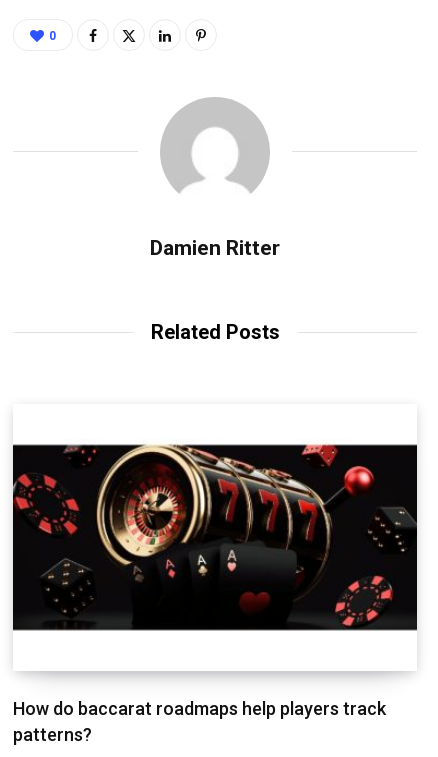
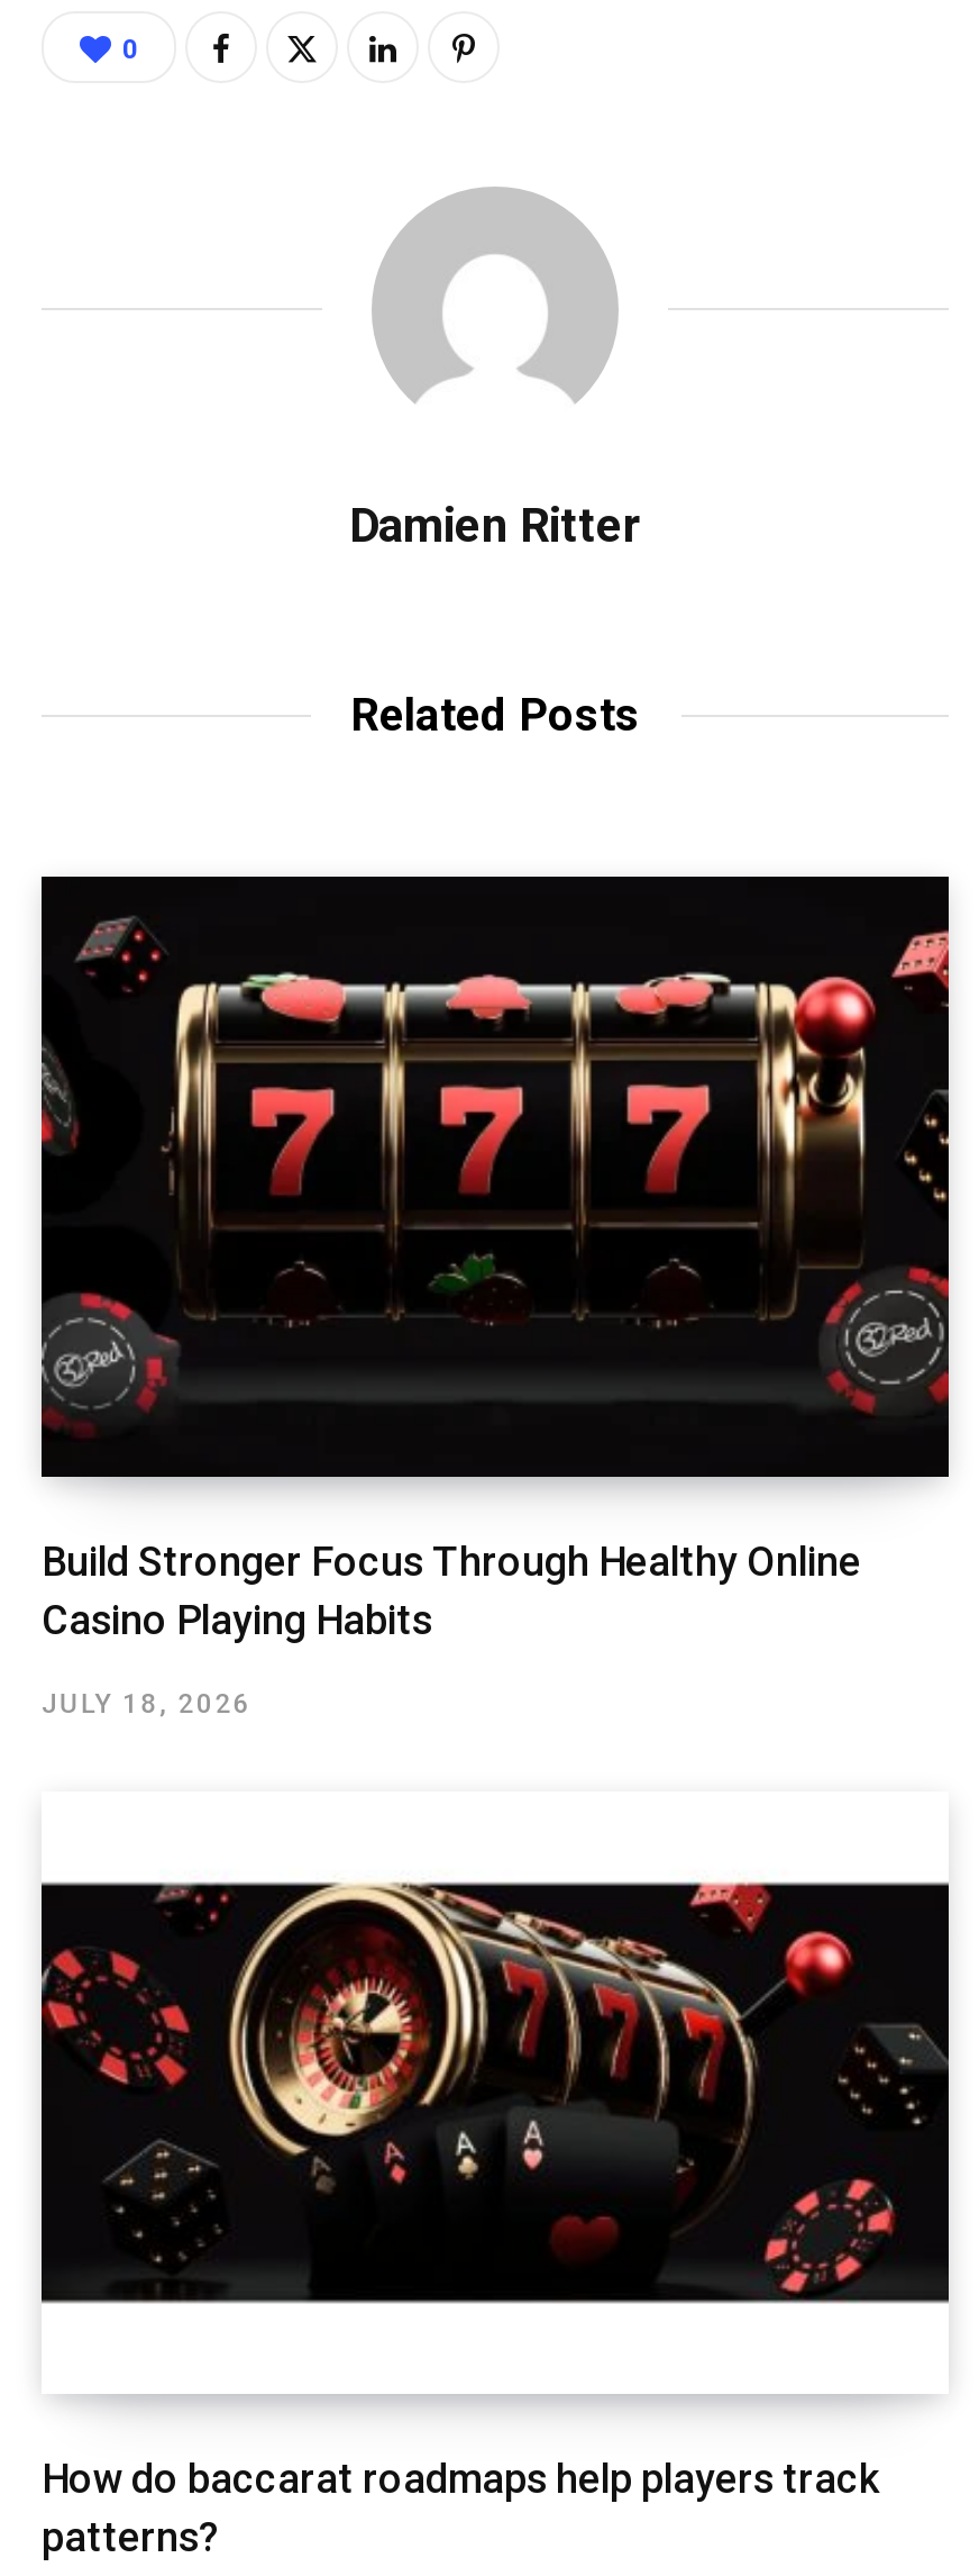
+ [image]
+ Build Stronger Focus Through Healthy Online
+ Casino Playing Habits
+ JULY 18, 2026
